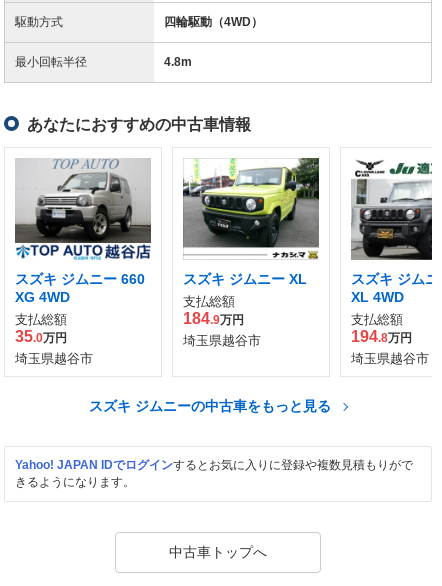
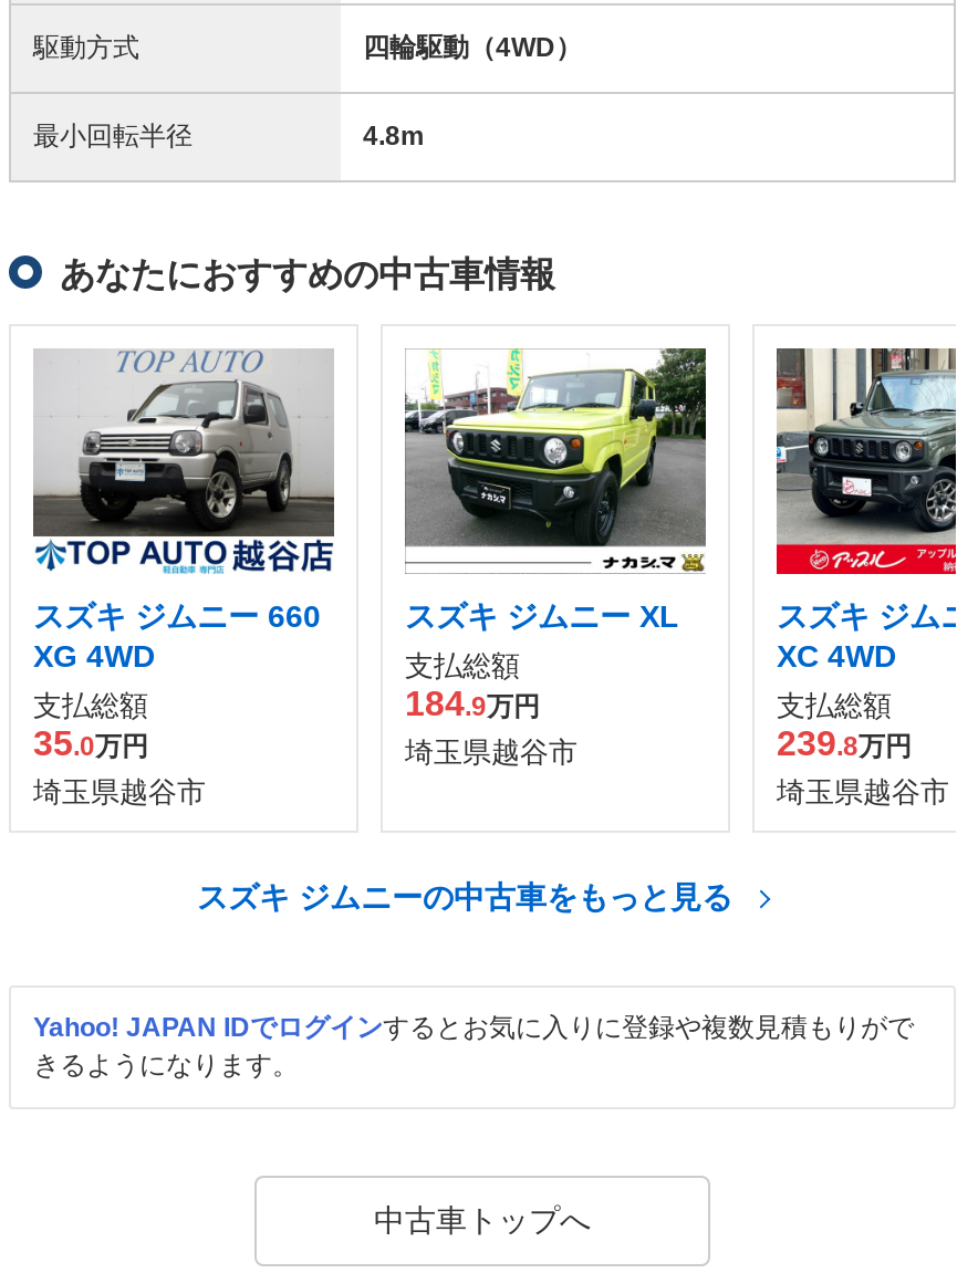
- [image]
- XL 4WD
+ [image]
+ XC 4WD

- 194.8万円
+ 239.8万円
